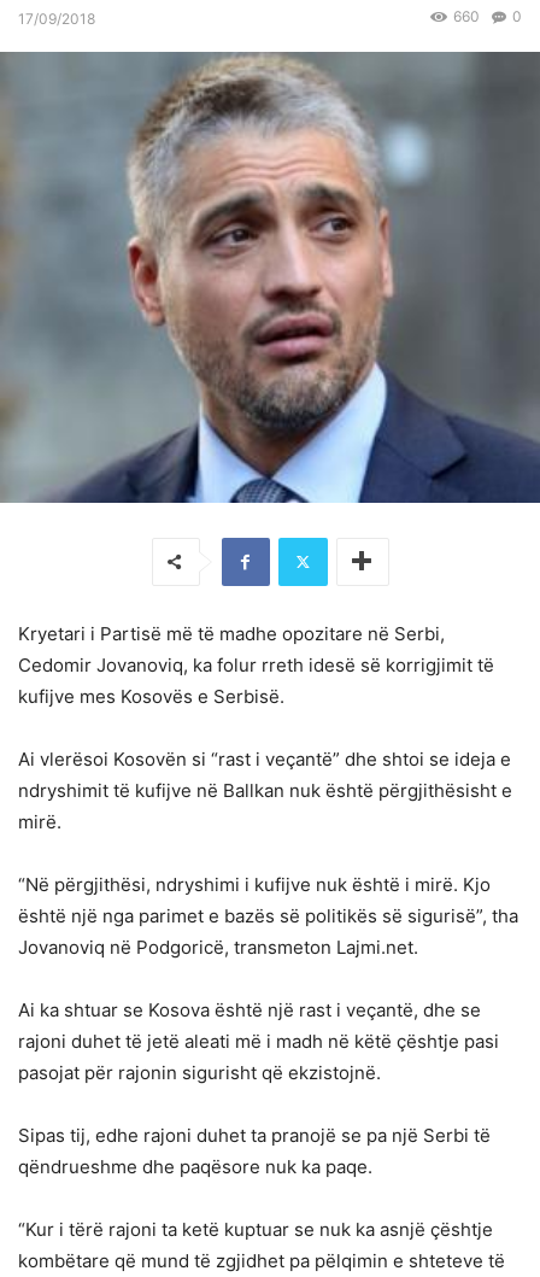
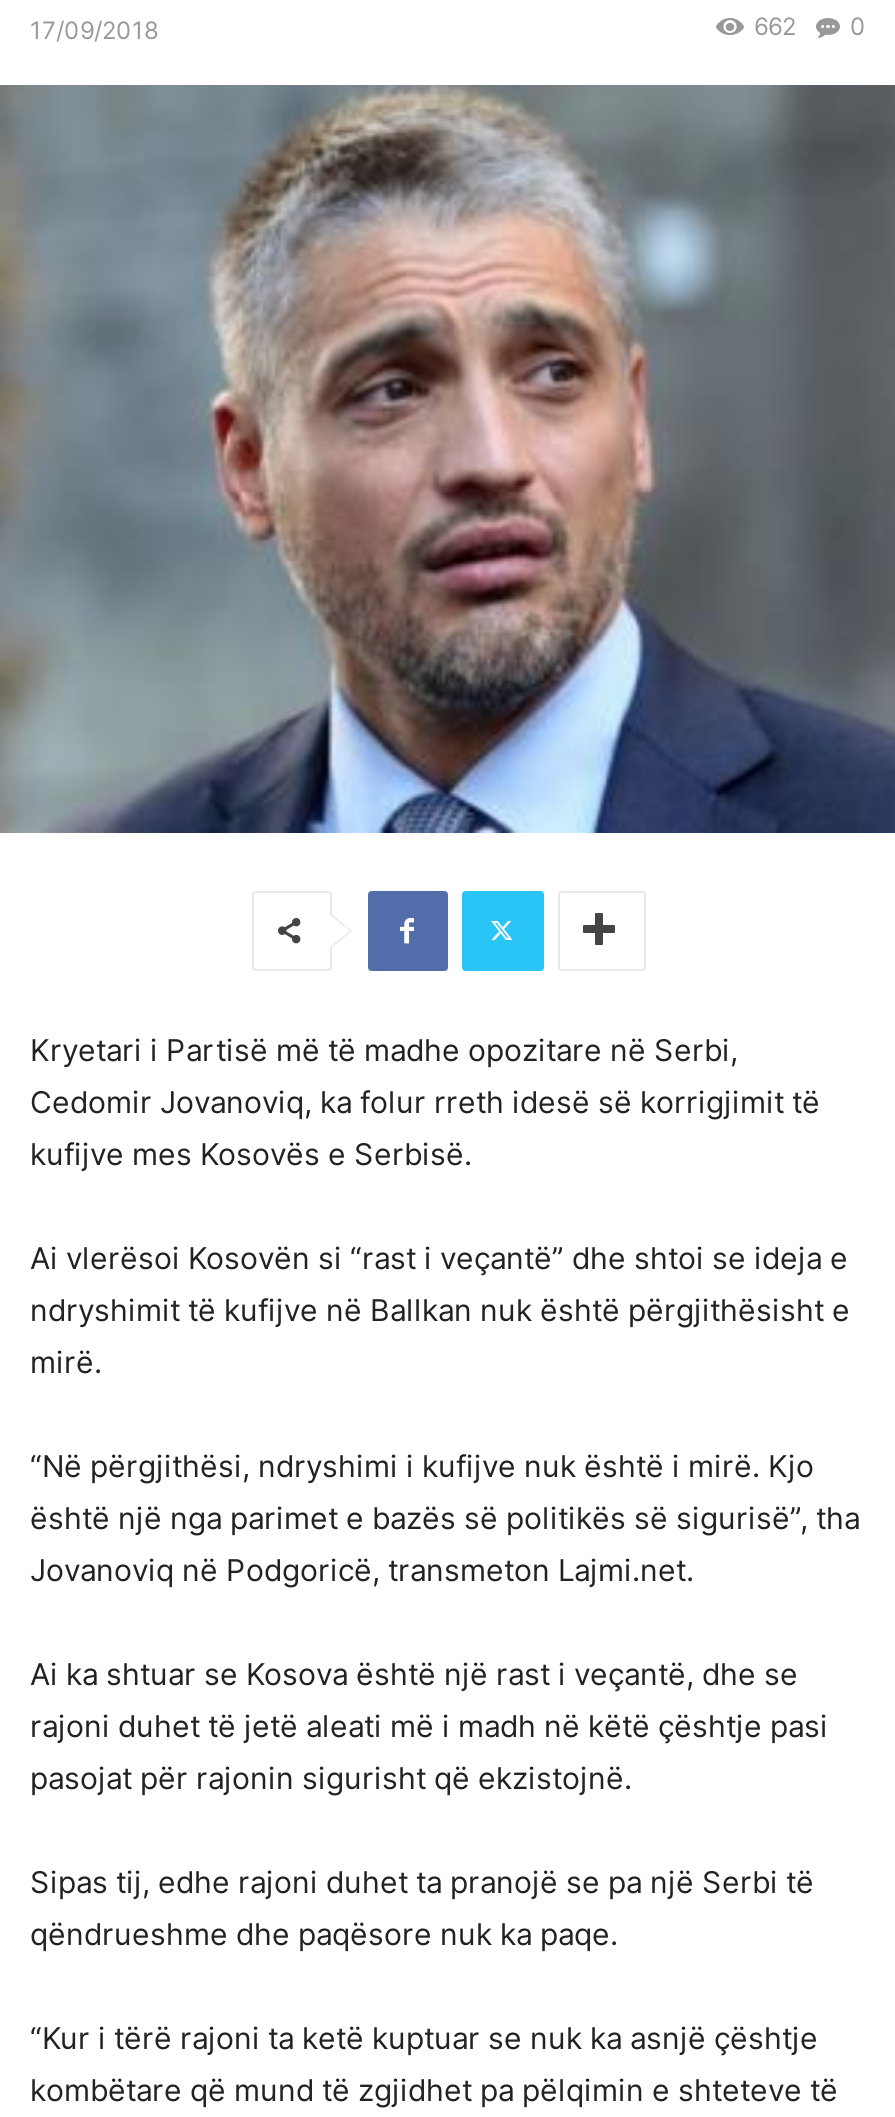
- 660 0
+ 662 0
